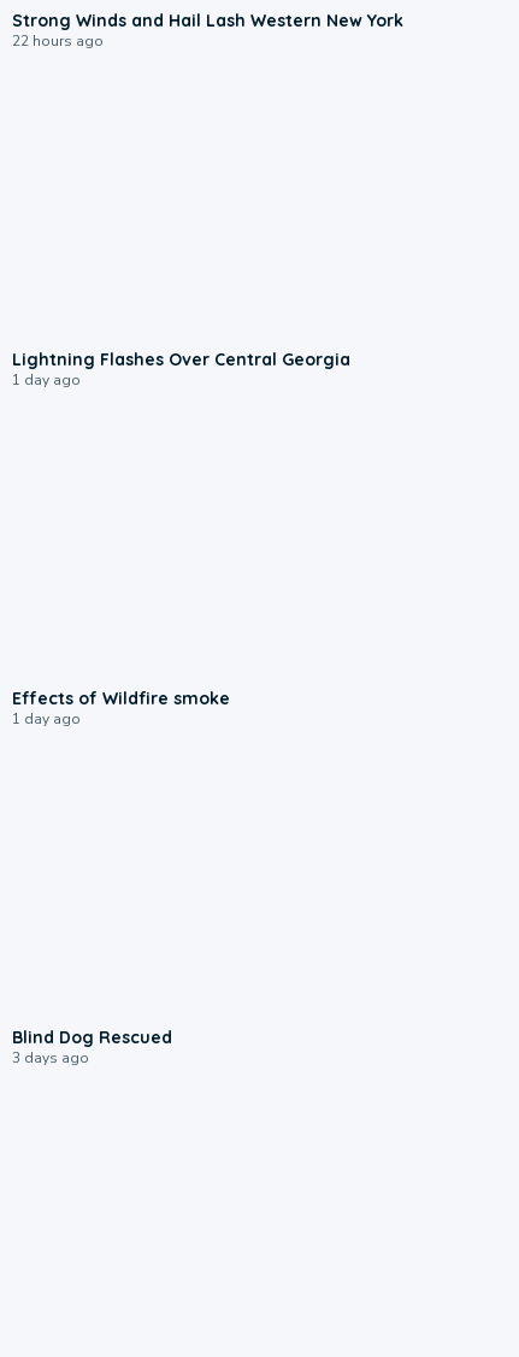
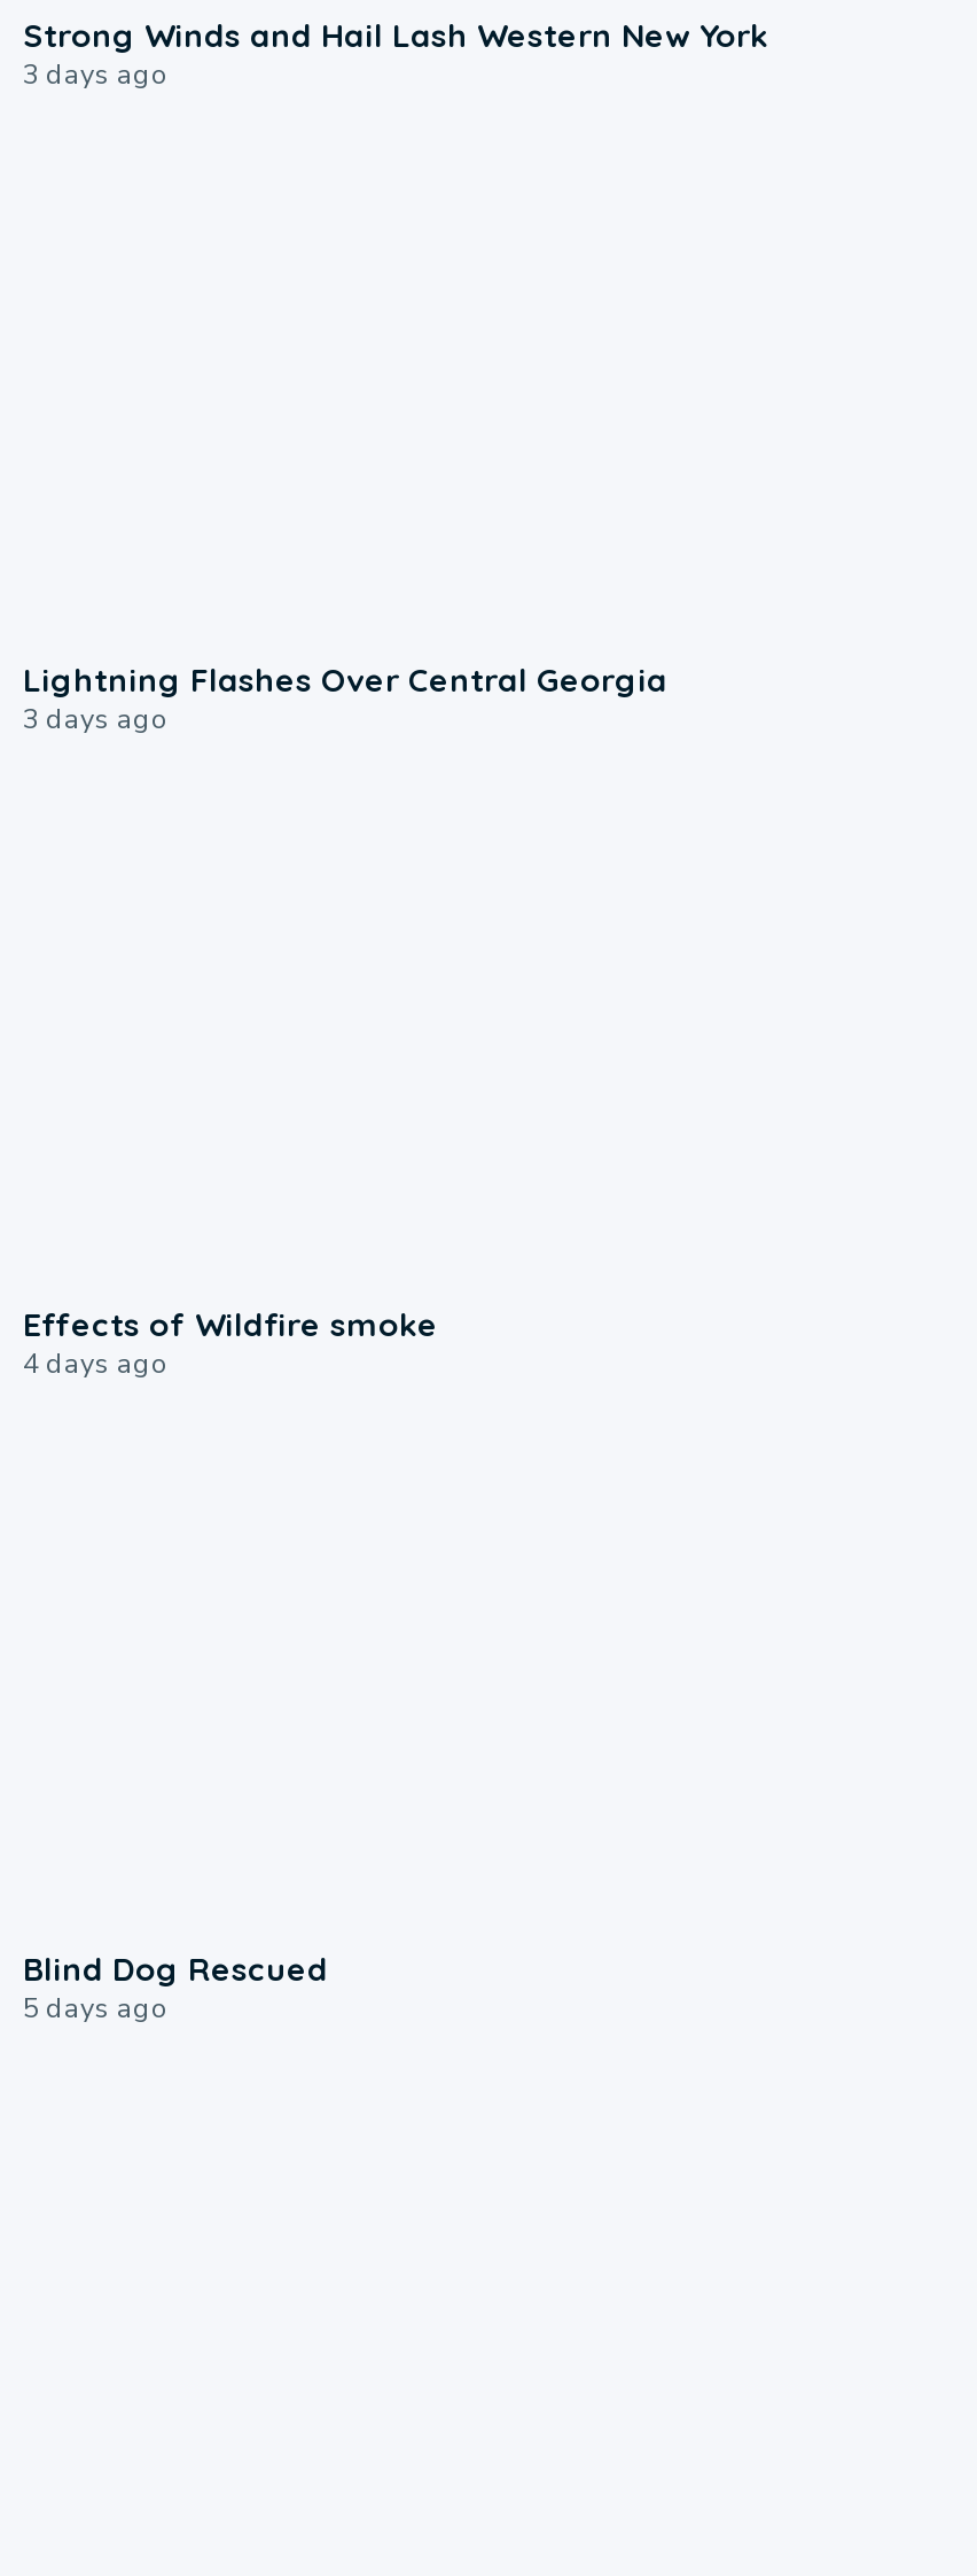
- 22 hours ago
+ 3 days ago

- 1 day ago
+ 3 days ago

- 1 day ago
+ 4 days ago

- 3 days ago
+ 5 days ago
